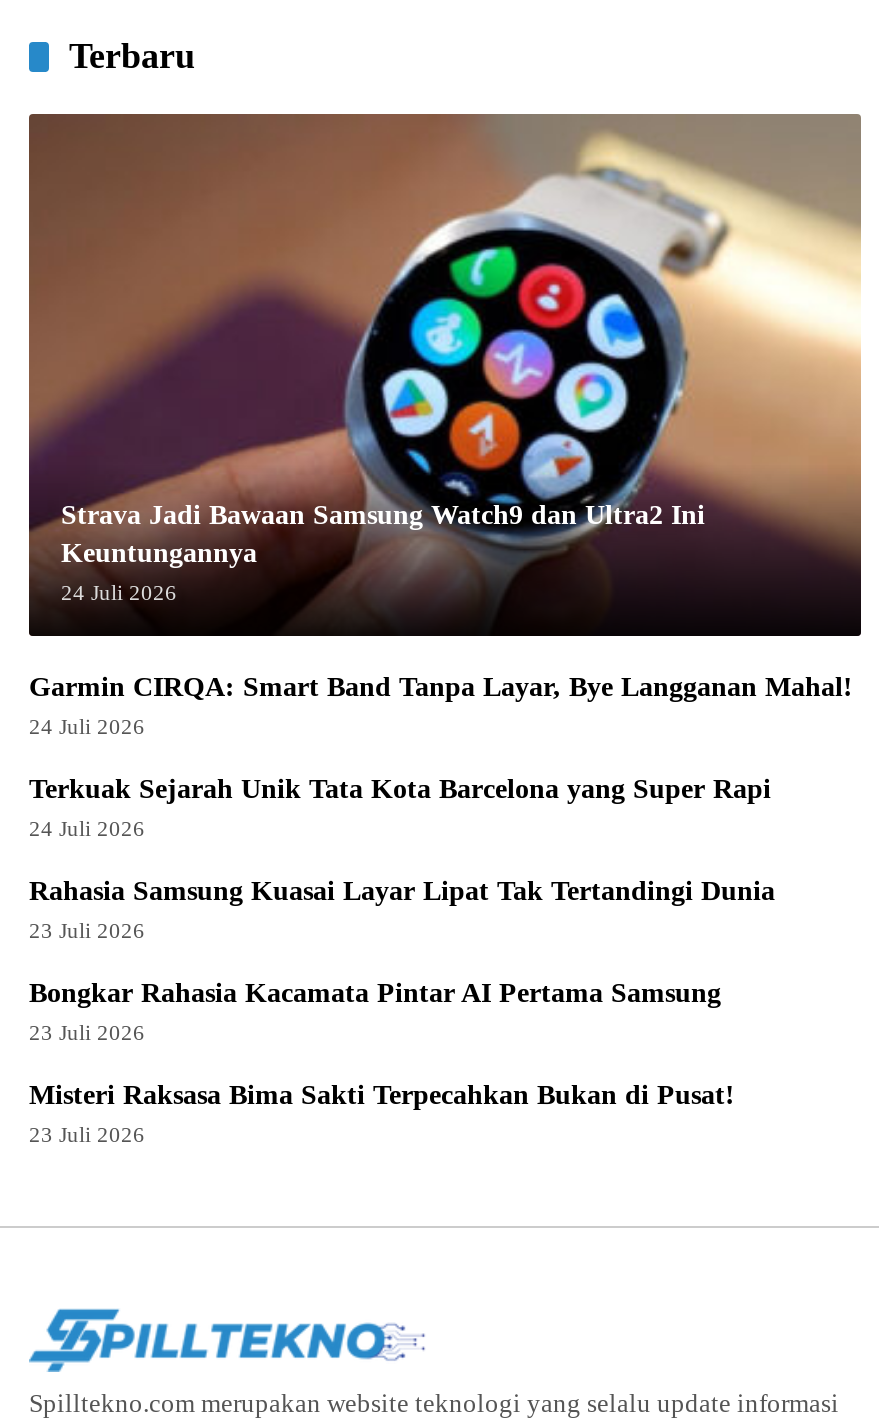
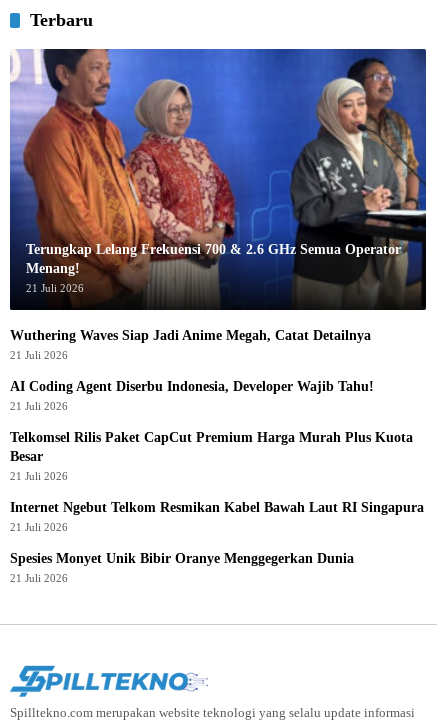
- [image]
- Strava Jadi Bawaan Samsung Watch9 dan Ultra2 Ini
- Keuntungannya
- 24 Juli 2026
+ [image]
+ Terungkap Lelang Frekuensi 700 & 2.6 GHz Semua Operator
+ Menang!
+ 21 Juli 2026

- Garmin CIRQA: Smart Band Tanpa Layar, Bye Langganan Mahal!
- 24 Juli 2026
+ Wuthering Waves Siap Jadi Anime Megah, Catat Detailnya
+ 21 Juli 2026

- Terkuak Sejarah Unik Tata Kota Barcelona yang Super Rapi
- 24 Juli 2026
+ AI Coding Agent Diserbu Indonesia, Developer Wajib Tahu!
+ 21 Juli 2026

- Rahasia Samsung Kuasai Layar Lipat Tak Tertandingi Dunia
- 23 Juli 2026
+ Telkomsel Rilis Paket CapCut Premium Harga Murah Plus Kuota
+ Besar
+ 21 Juli 2026

- Bongkar Rahasia Kacamata Pintar AI Pertama Samsung
- 23 Juli 2026
+ Internet Ngebut Telkom Resmikan Kabel Bawah Laut RI Singapura
+ 21 Juli 2026

- Misteri Raksasa Bima Sakti Terpecahkan Bukan di Pusat!
- 23 Juli 2026
+ Spesies Monyet Unik Bibir Oranye Menggegerkan Dunia
+ 21 Juli 2026
